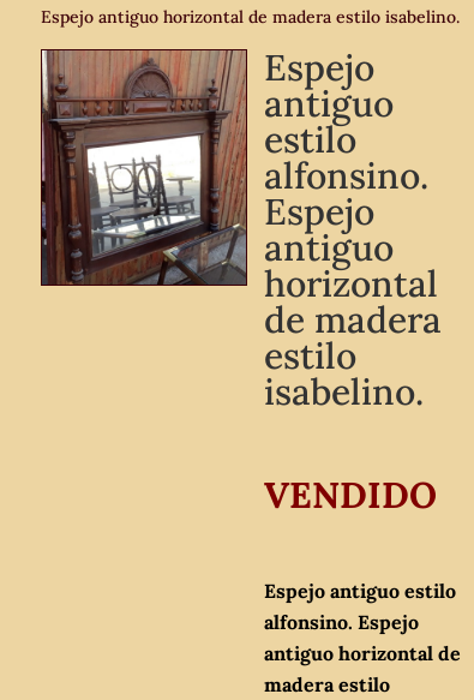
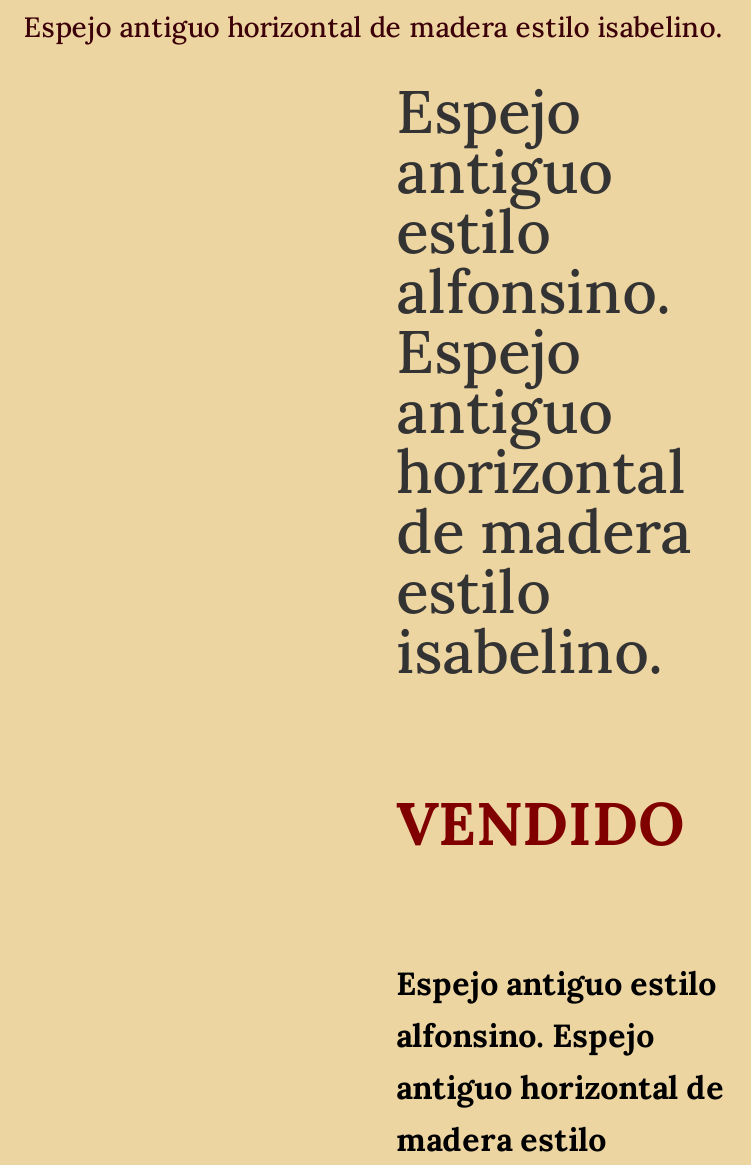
- [image]
